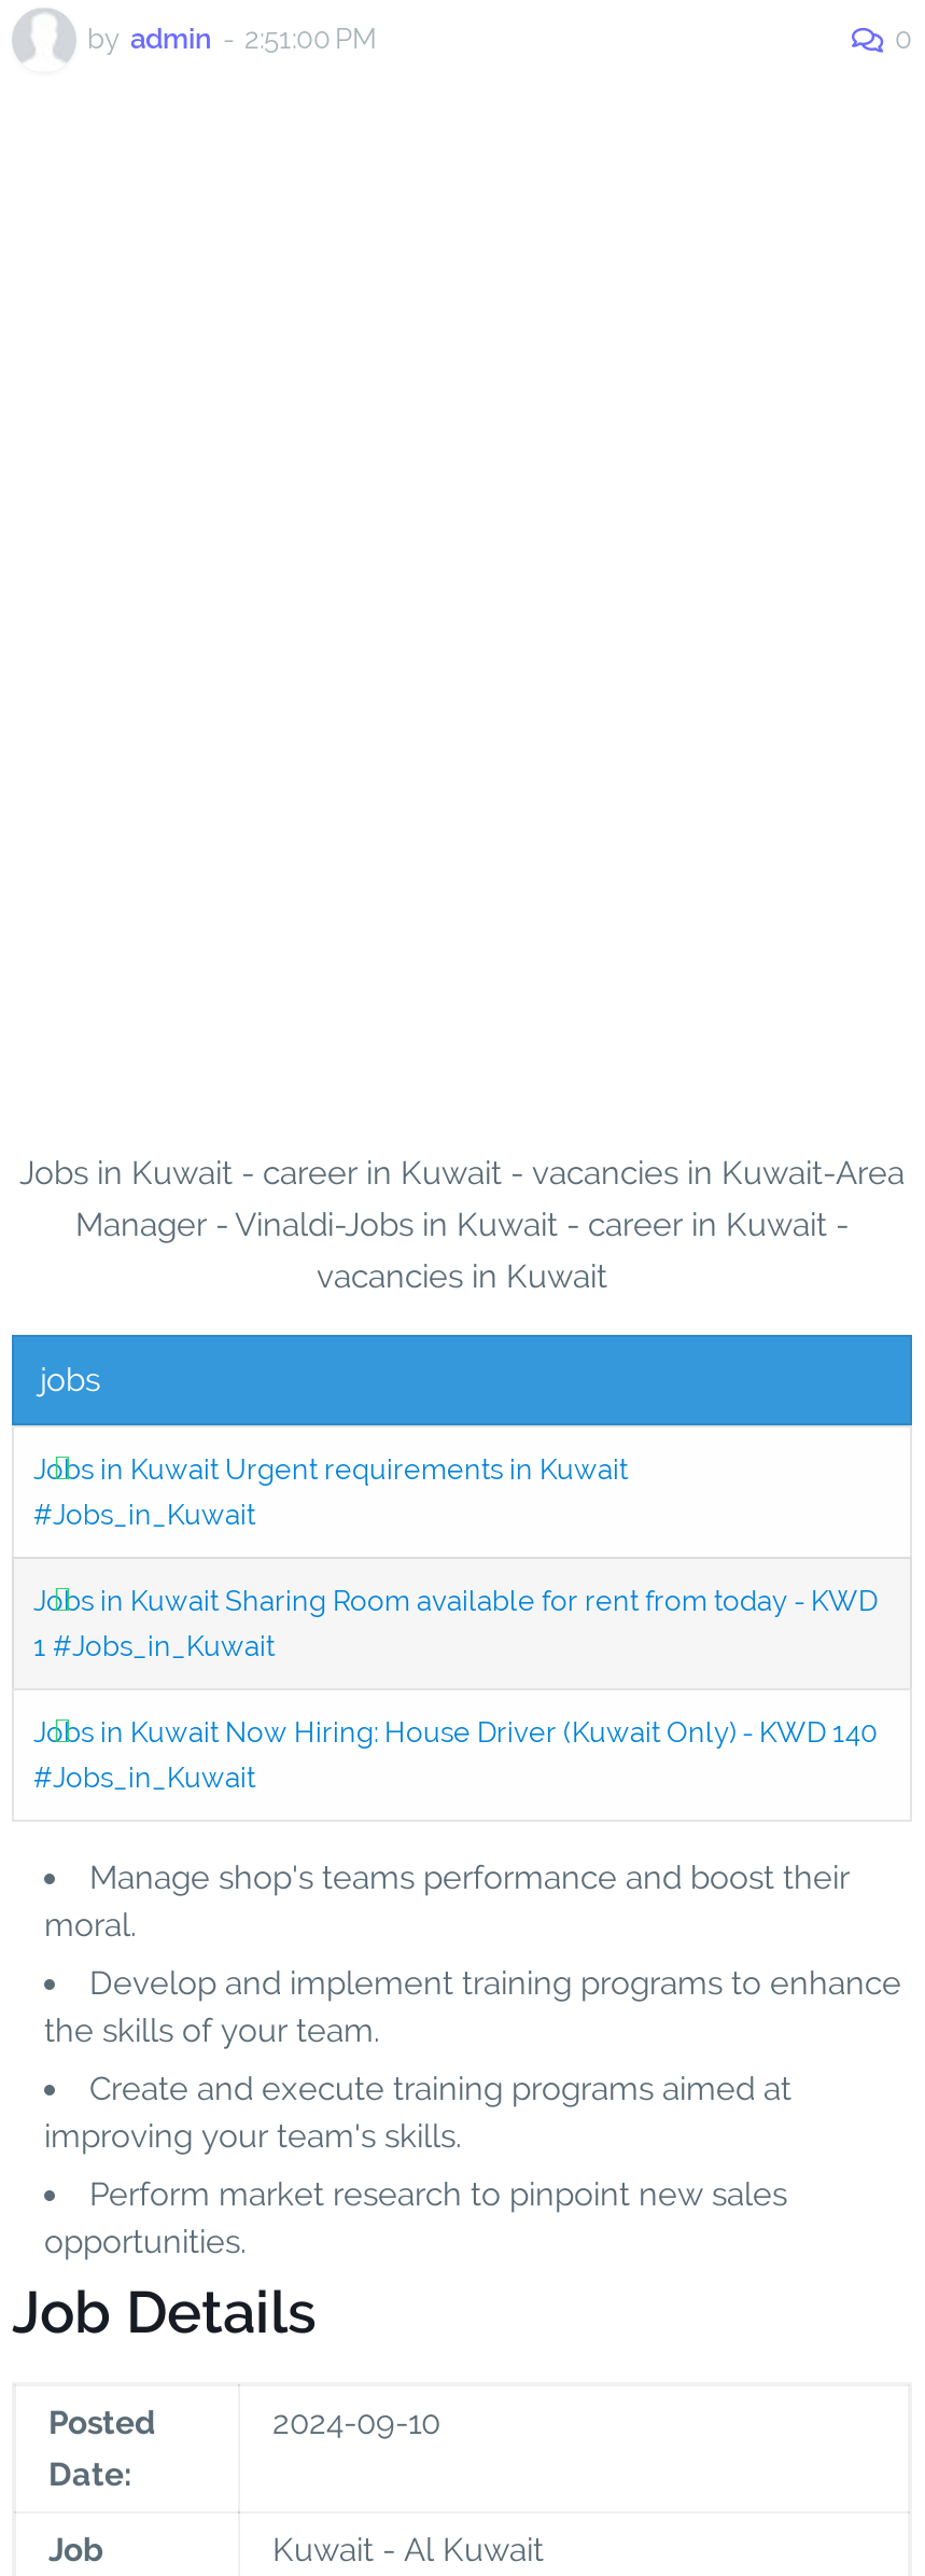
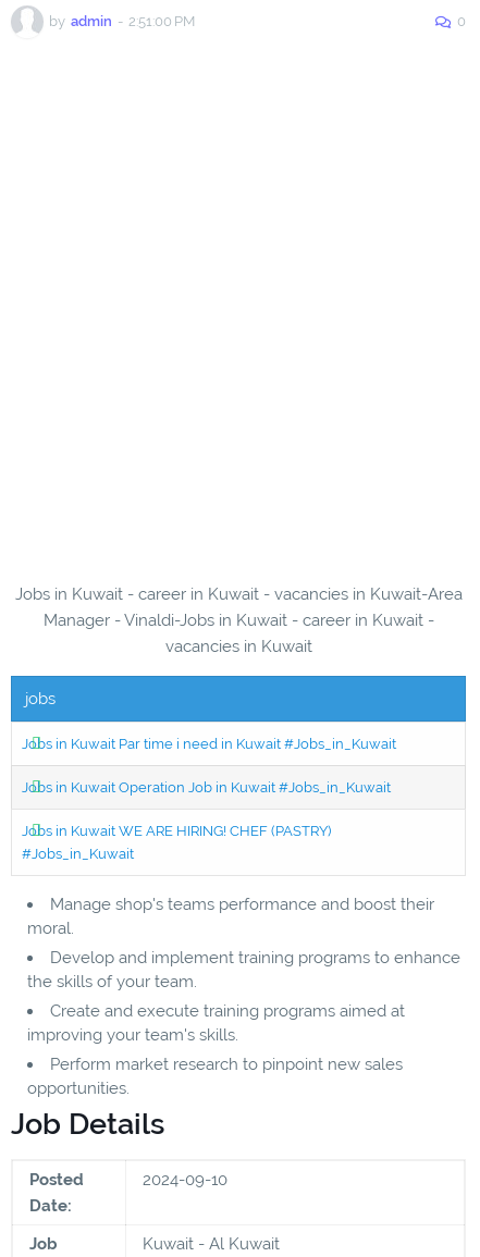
- Jobs in Kuwait Urgent requirements in Kuwait
- #Jobs_in_Kuwait
+ Jobs in Kuwait Par time i need in Kuwait #Jobs_in_Kuwait

- Jobs in Kuwait Sharing Room available for rent from today - KWD
- 1 #Jobs_in_Kuwait
+ Jobs in Kuwait Operation Job in Kuwait #Jobs_in_Kuwait

- Jobs in Kuwait Now Hiring: House Driver (Kuwait Only) - KWD 140
+ Jobs in Kuwait WE ARE HIRING! CHEF (PASTRY)
